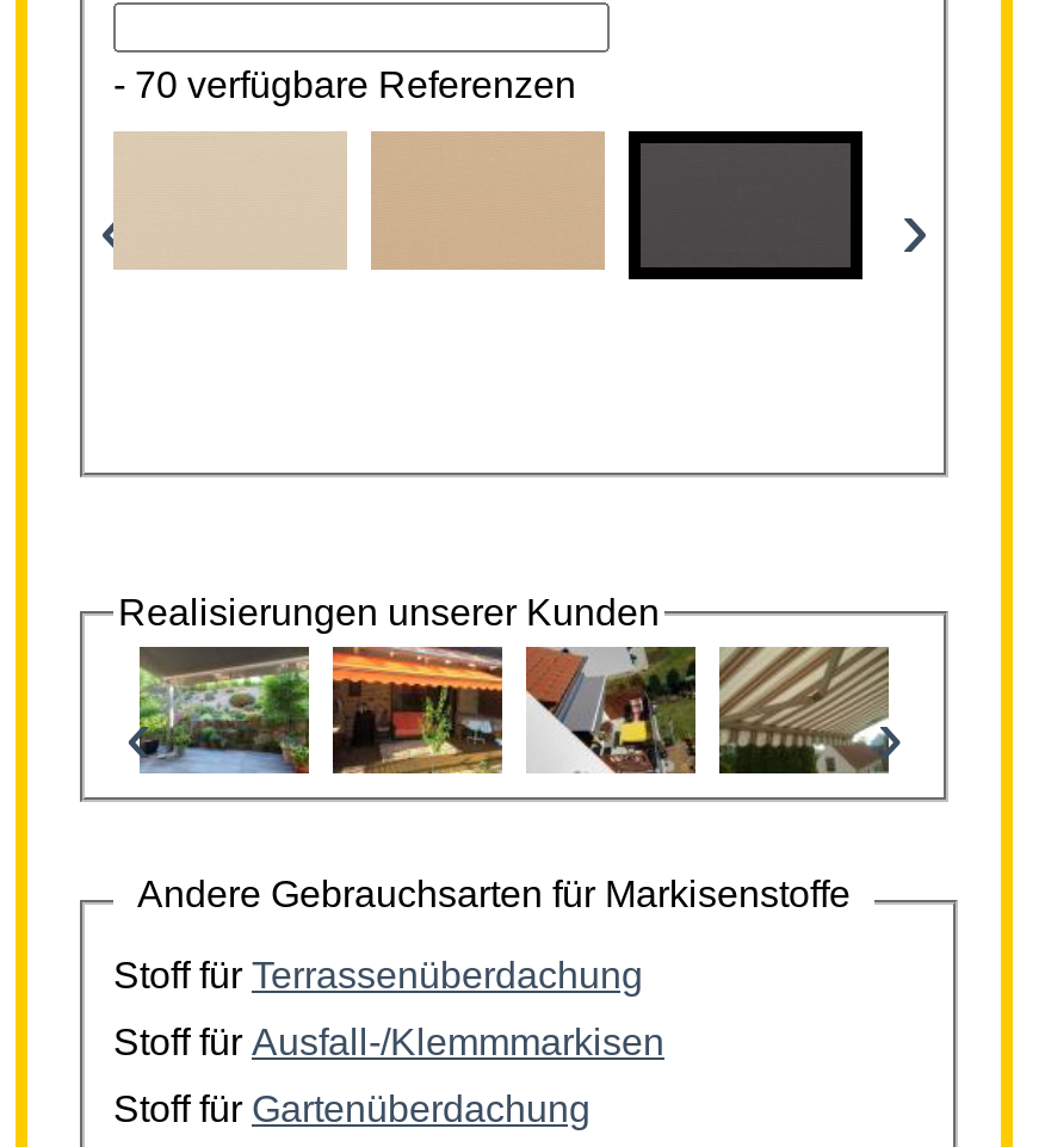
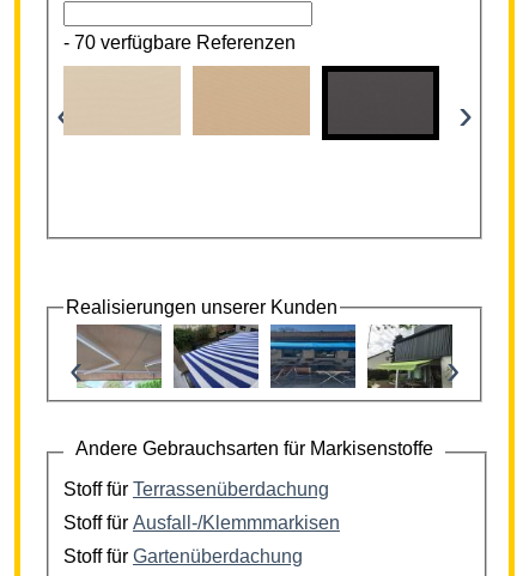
- [image]
+ [image]

- [image]
+ [image]

- [image]
+ [image]

- [image]
+ [image]
